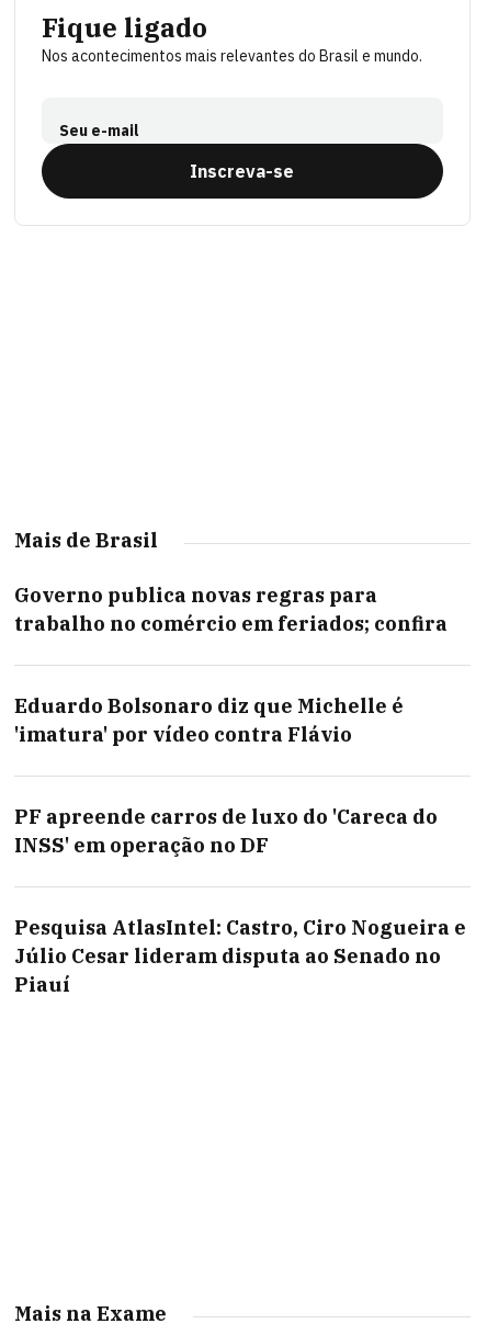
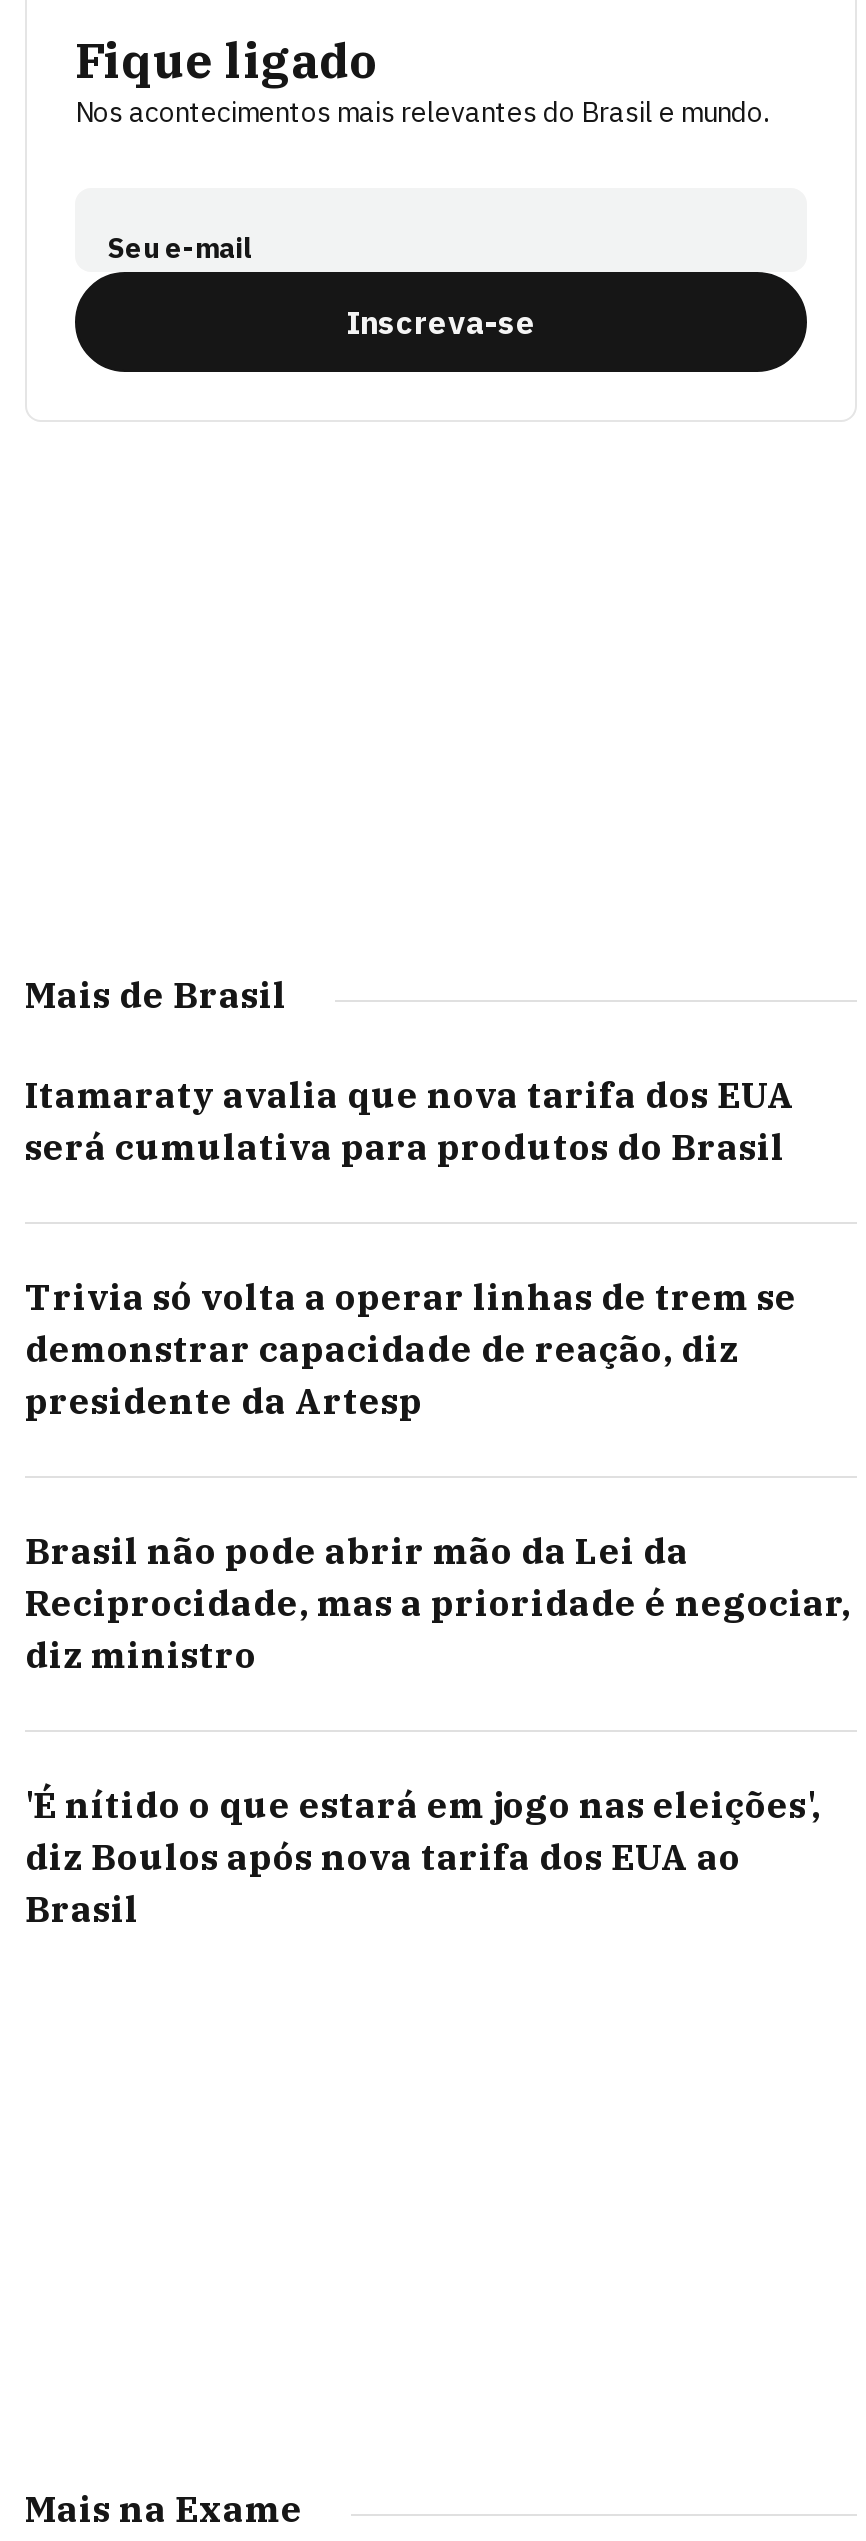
- Governo publica novas regras para
- trabalho no comércio em feriados; confira
+ Itamaraty avalia que nova tarifa dos EUA
+ será cumulativa para produtos do Brasil

- Eduardo Bolsonaro diz que Michelle é
- 'imatura' por vídeo contra Flávio
+ Trivia só volta a operar linhas de trem se
+ demonstrar capacidade de reação, diz
+ presidente da Artesp

- PF apreende carros de luxo do 'Careca do
- INSS' em operação no DF
+ Brasil não pode abrir mão da Lei da
+ Reciprocidade, mas a prioridade é negociar,
+ diz ministro

- Pesquisa AtlasIntel: Castro, Ciro Nogueira e
- Júlio Cesar lideram disputa ao Senado no
- Piauí
+ 'É nítido o que estará em jogo nas eleições',
+ diz Boulos após nova tarifa dos EUA ao
+ Brasil
